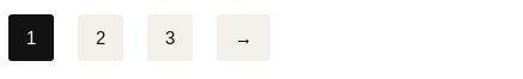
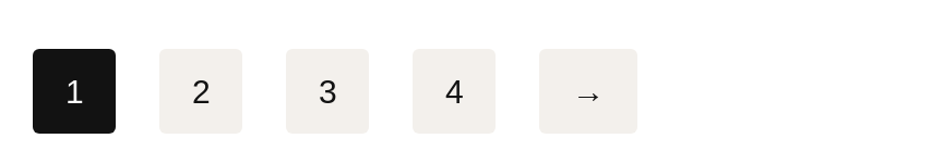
+ 4
